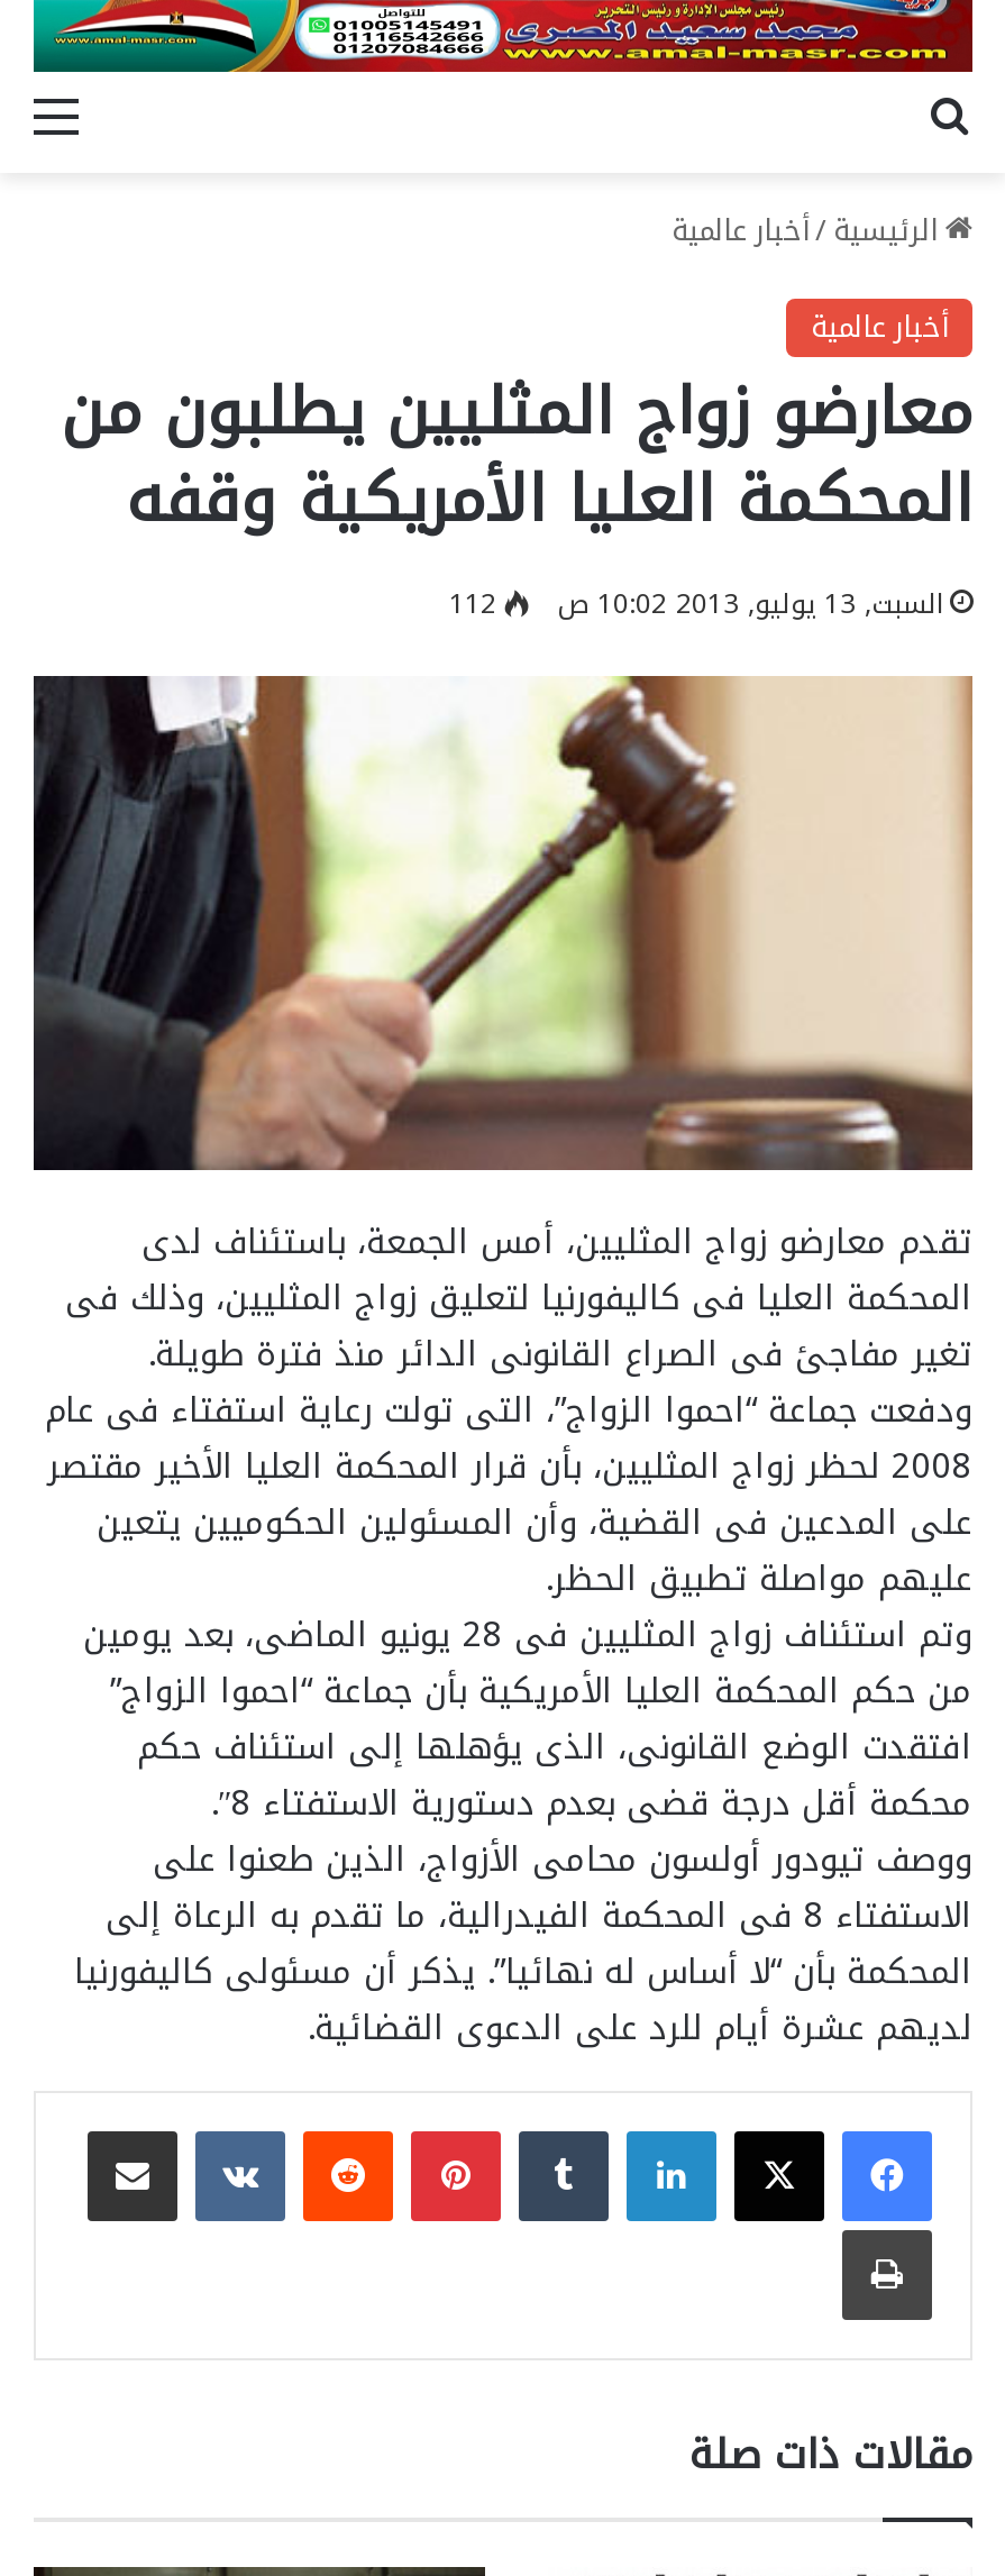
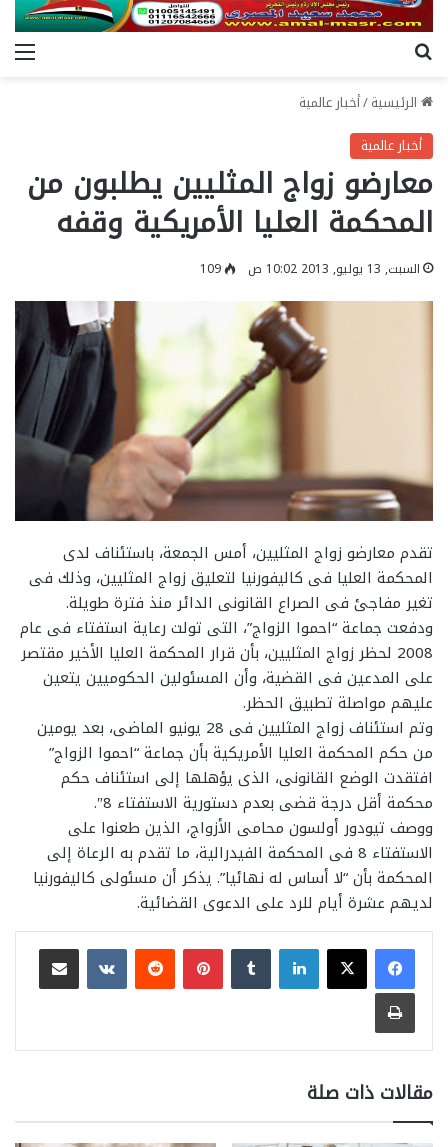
- 112
+ 109
